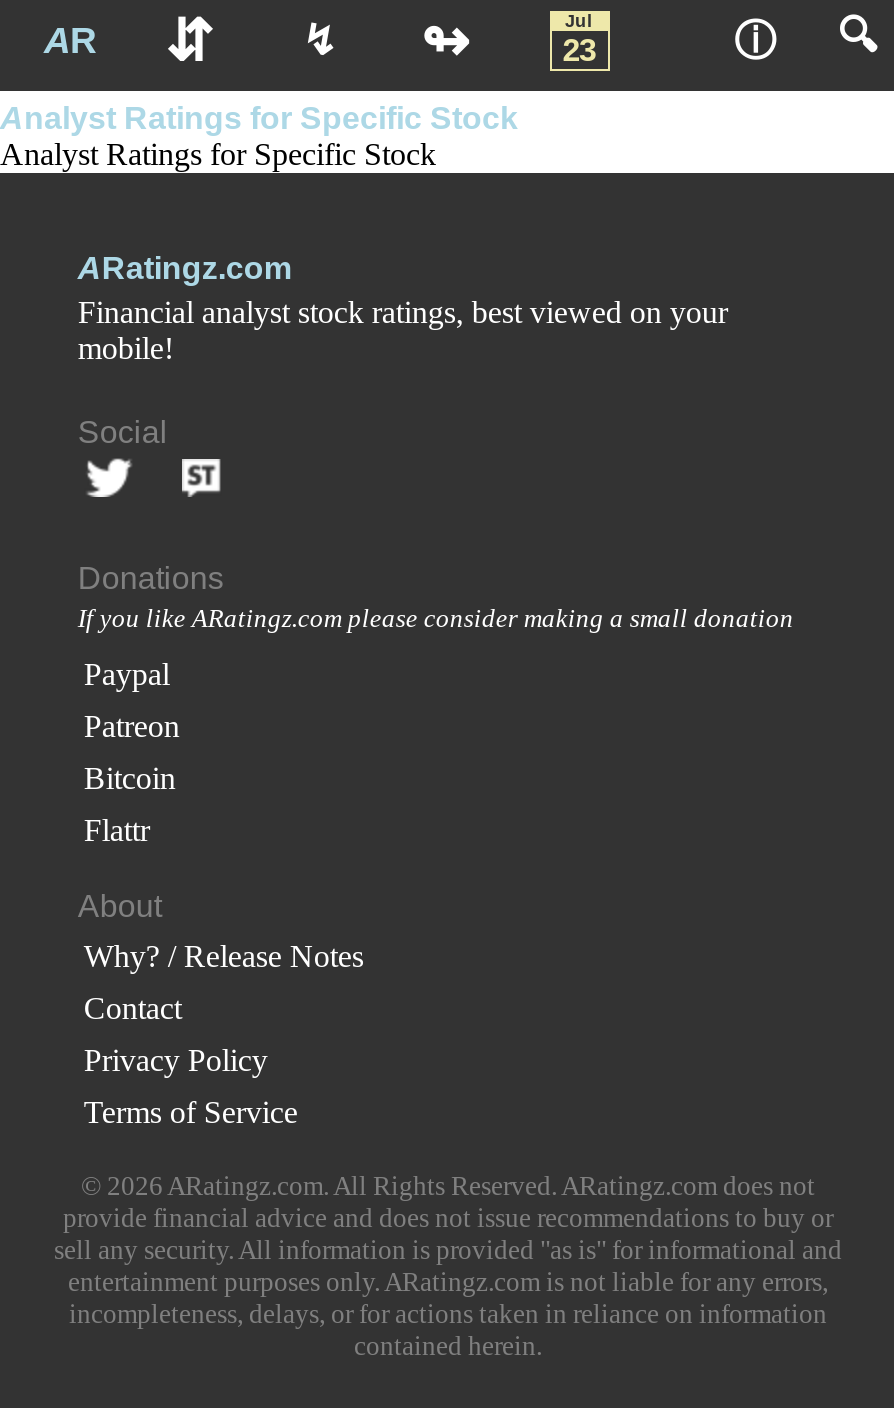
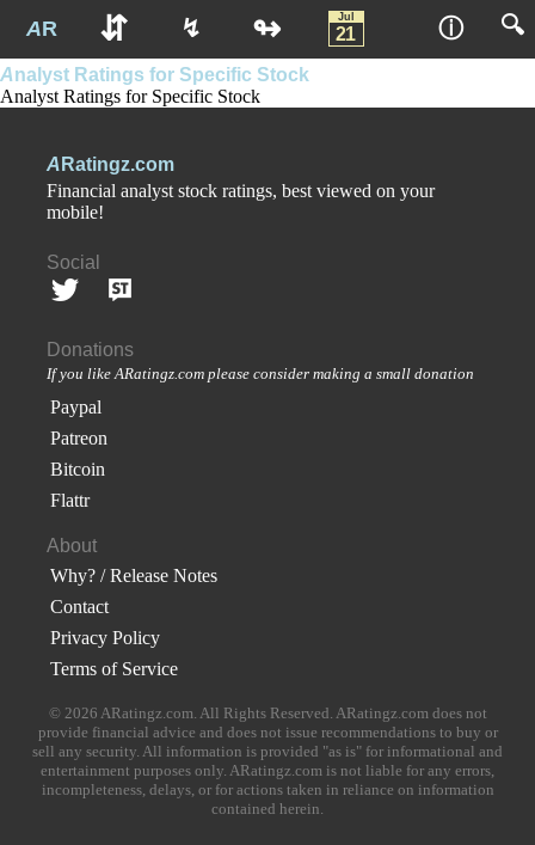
- 23
+ 21
